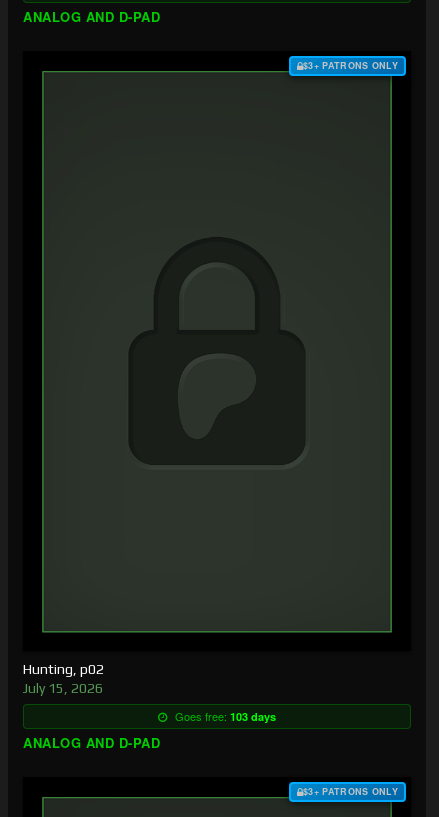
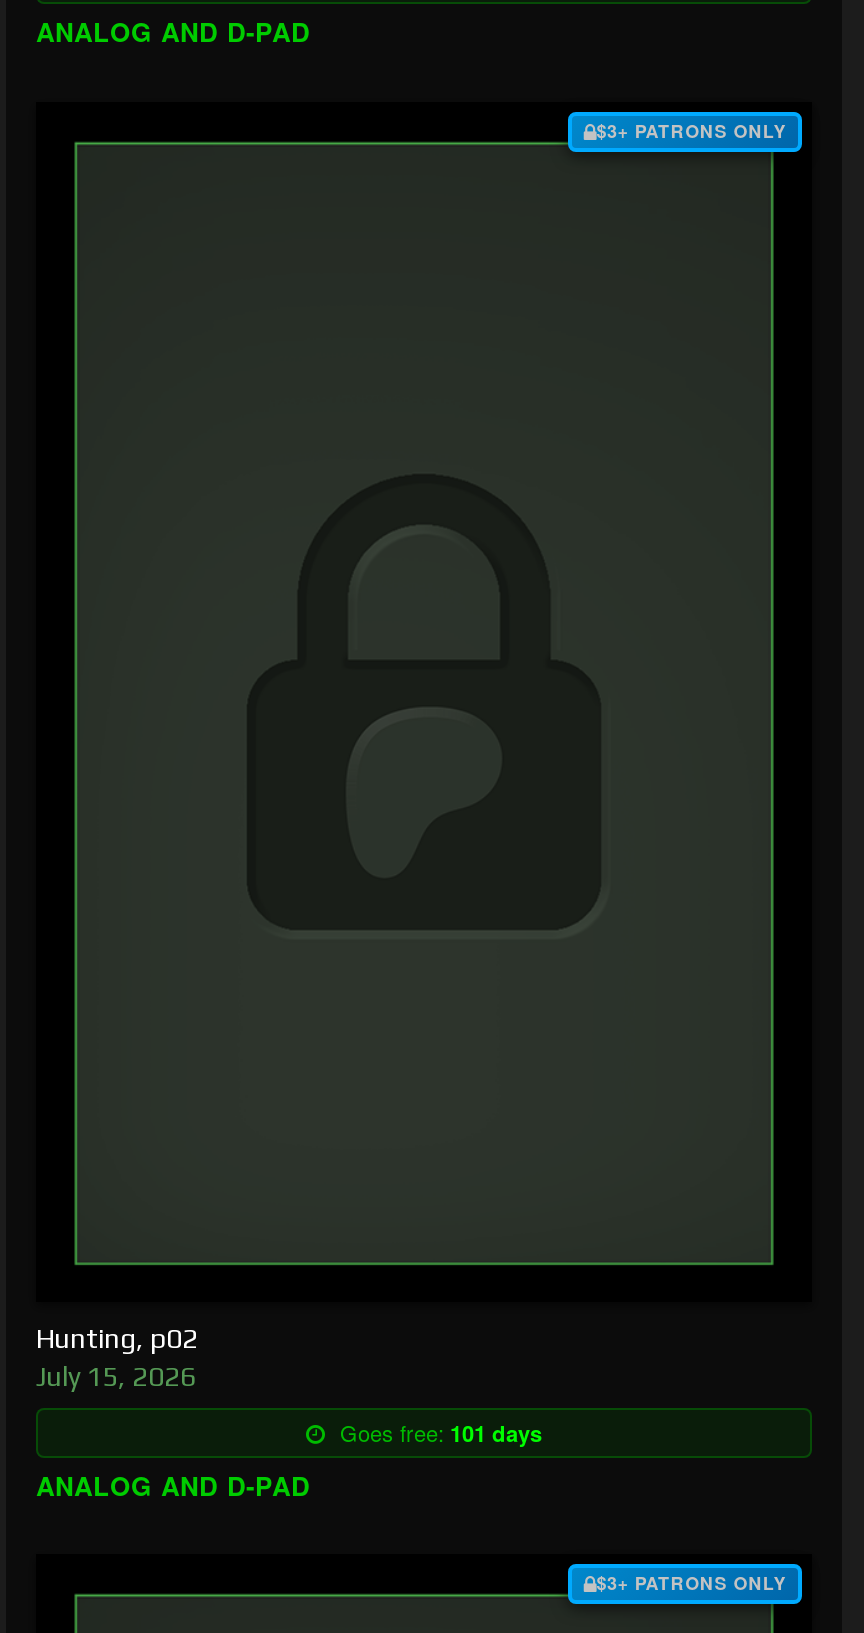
- Goes free: 103 days
+ Goes free: 101 days
